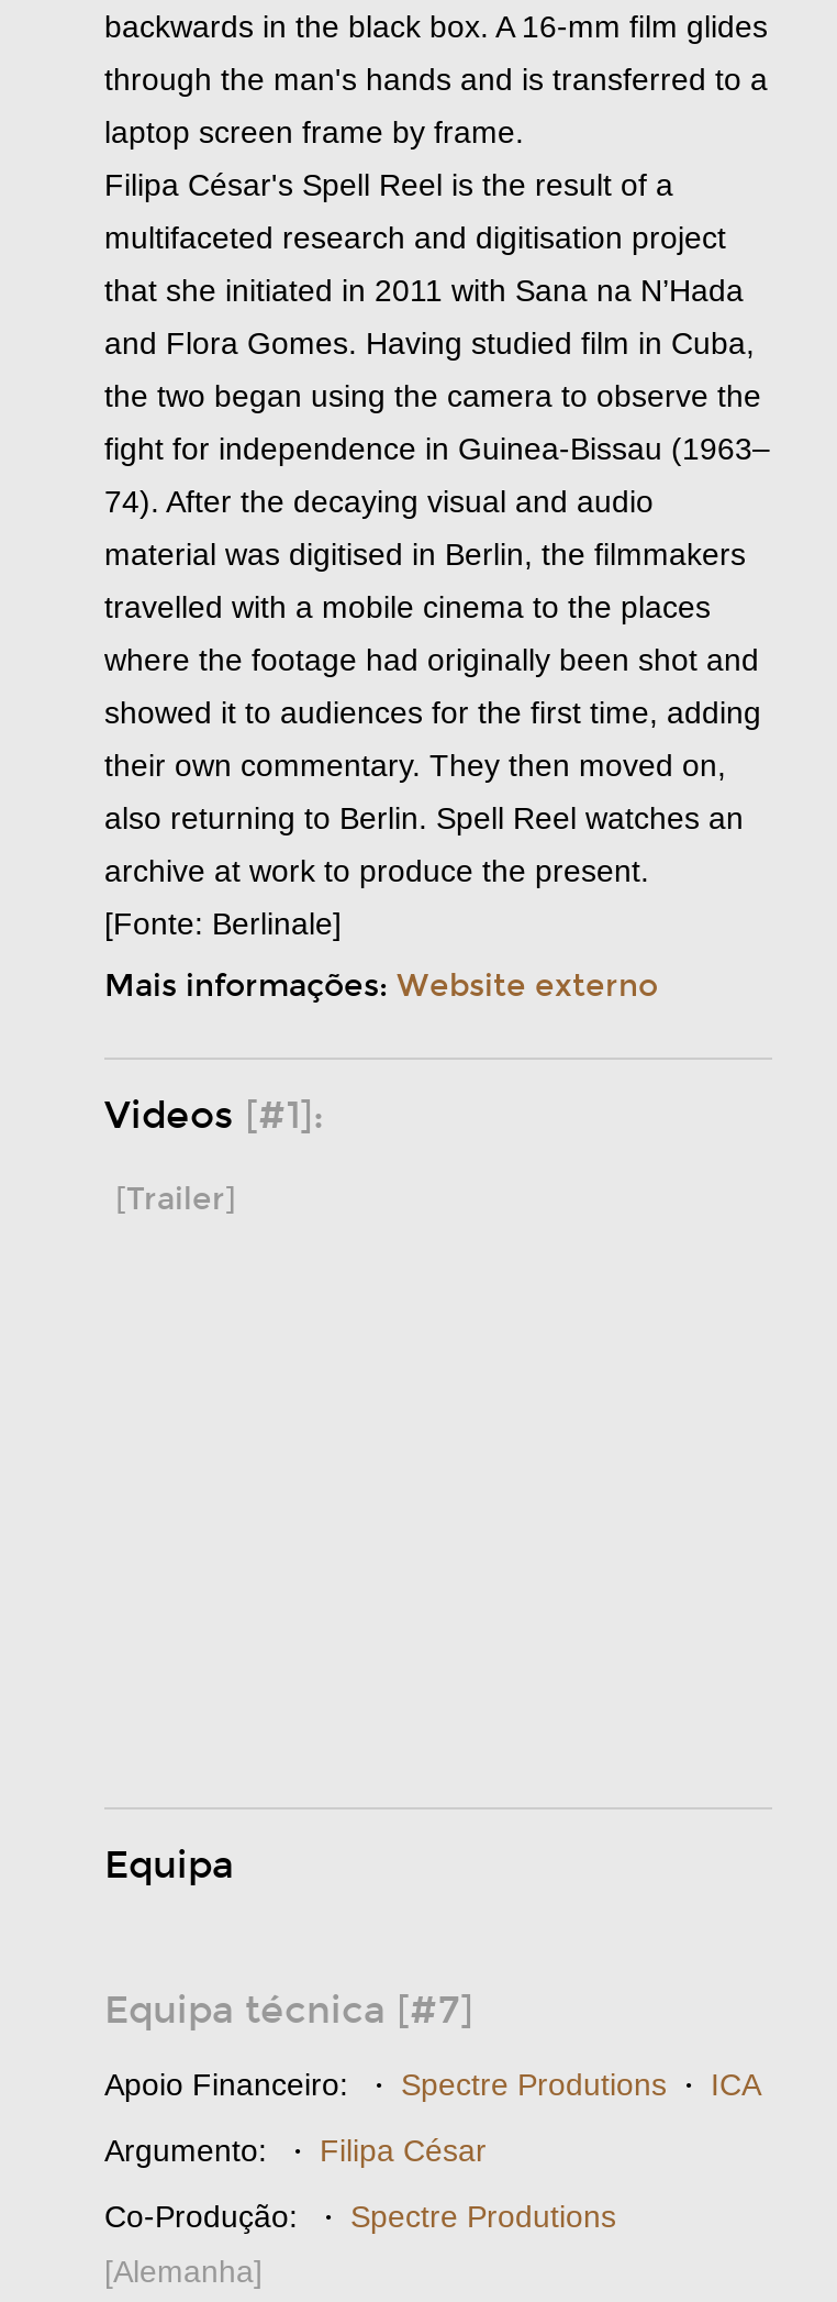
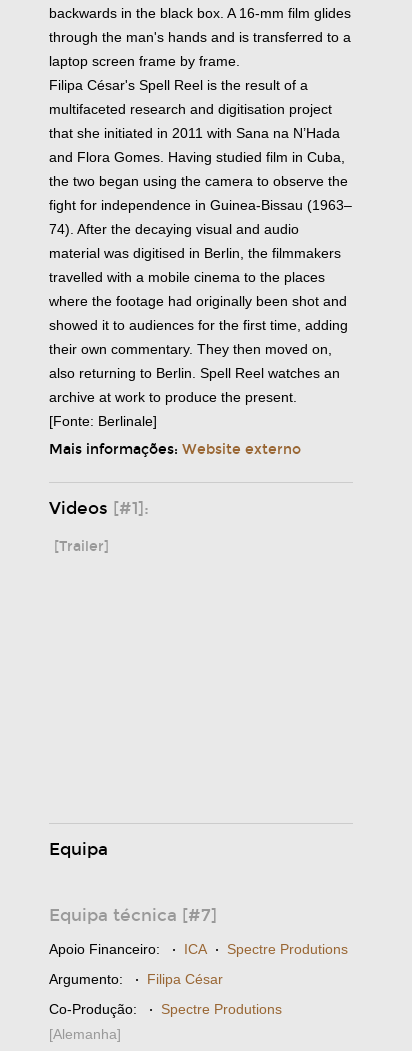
- Apoio Financeiro: · Spectre Produtions · ICA
+ Apoio Financeiro: · ICA · Spectre Produtions
